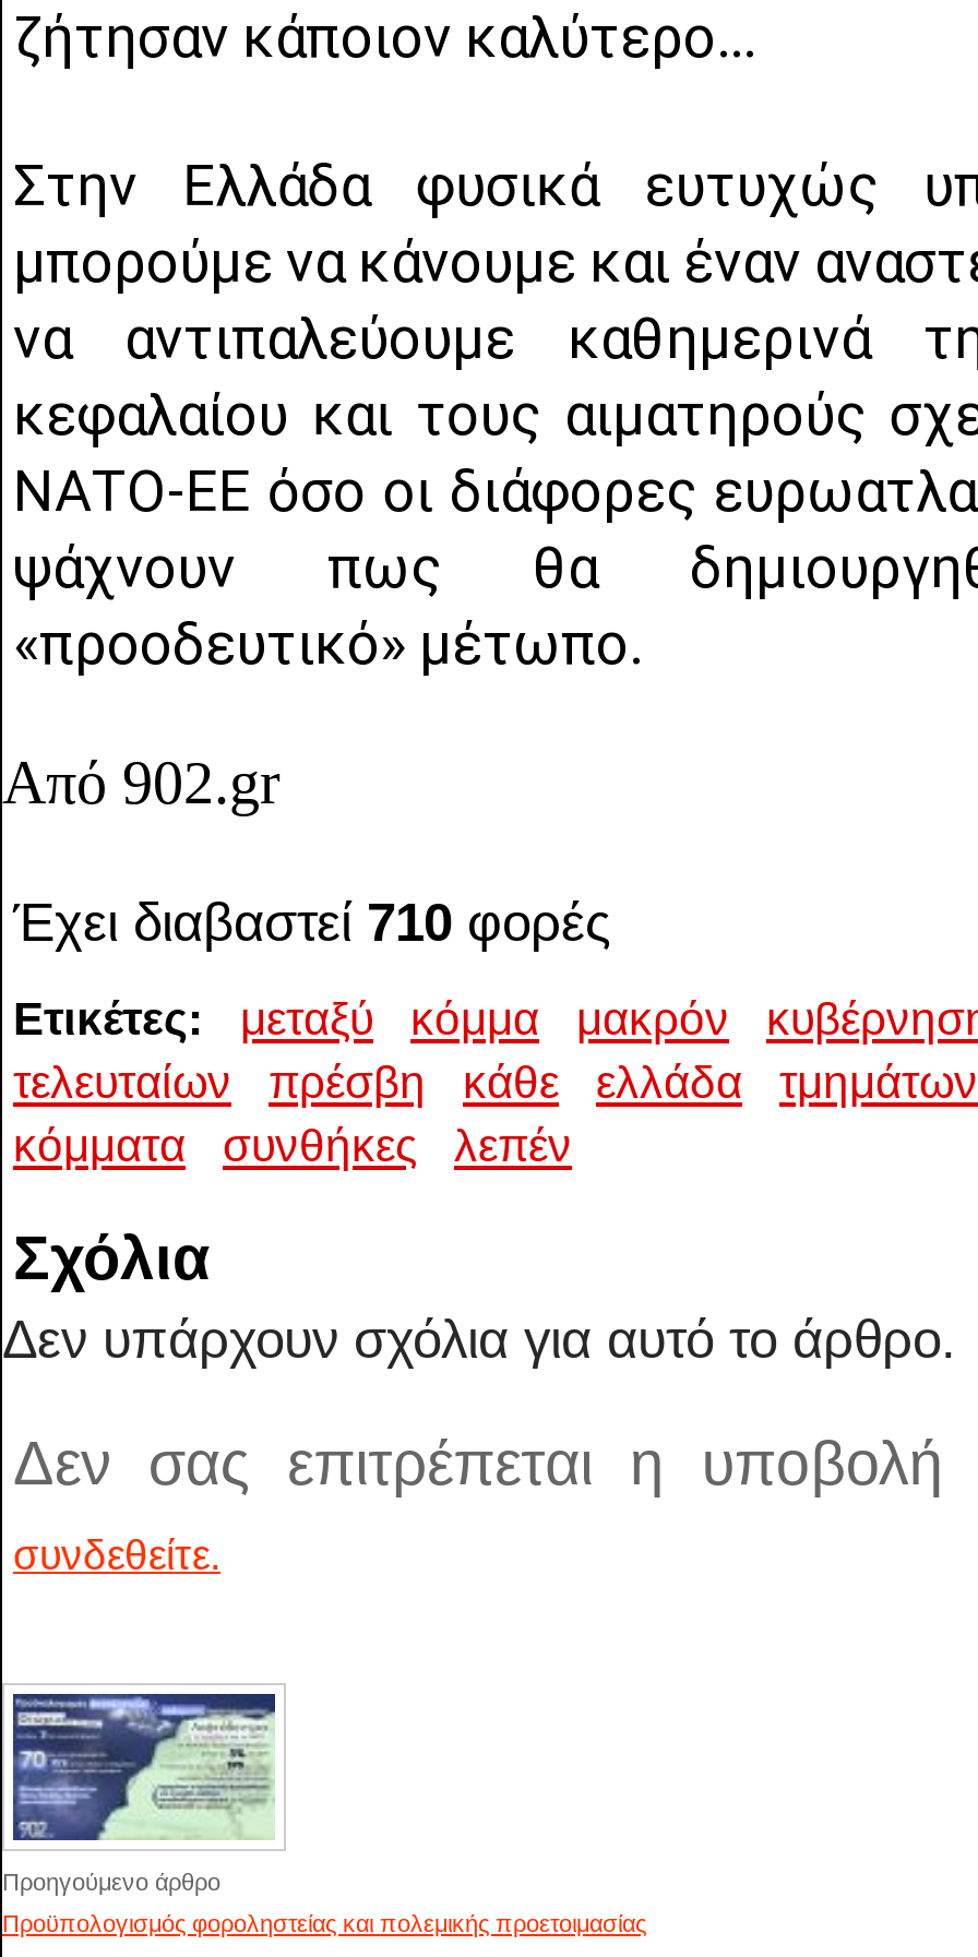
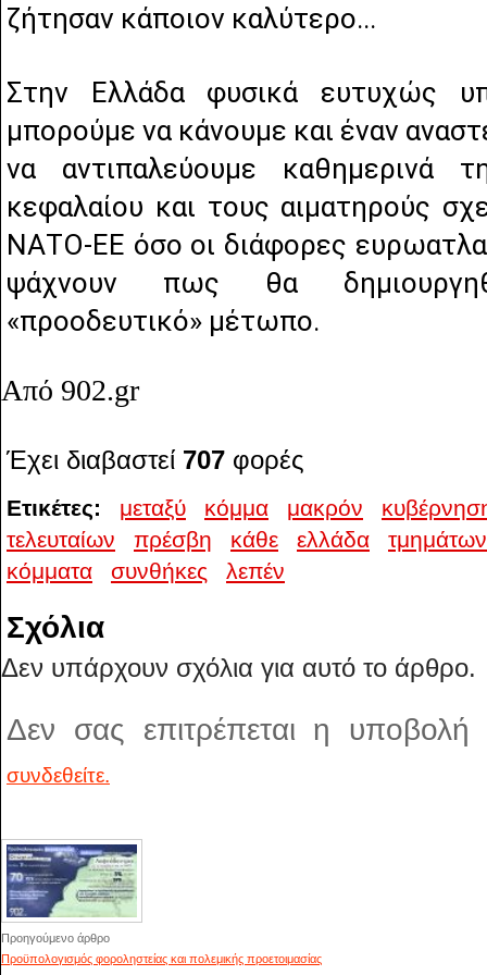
- Έχει διαβαστεί 710 φορές
+ Έχει διαβαστεί 707 φορές
